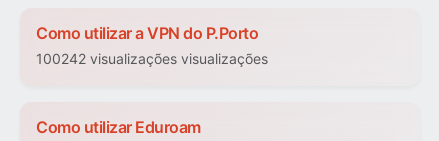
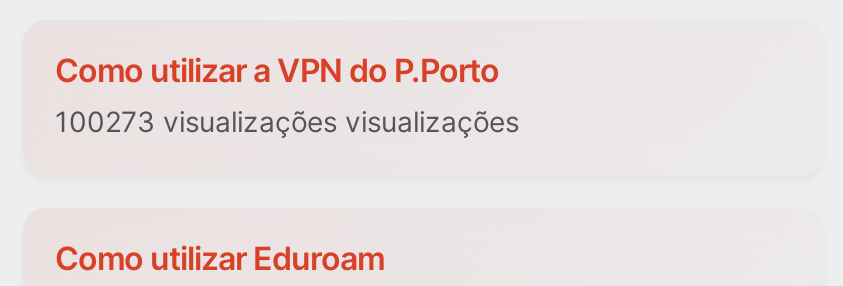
- 100242 visualizações visualizações
+ 100273 visualizações visualizações
